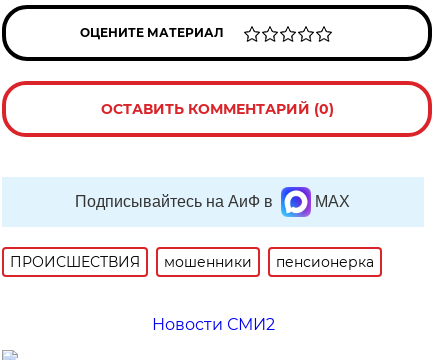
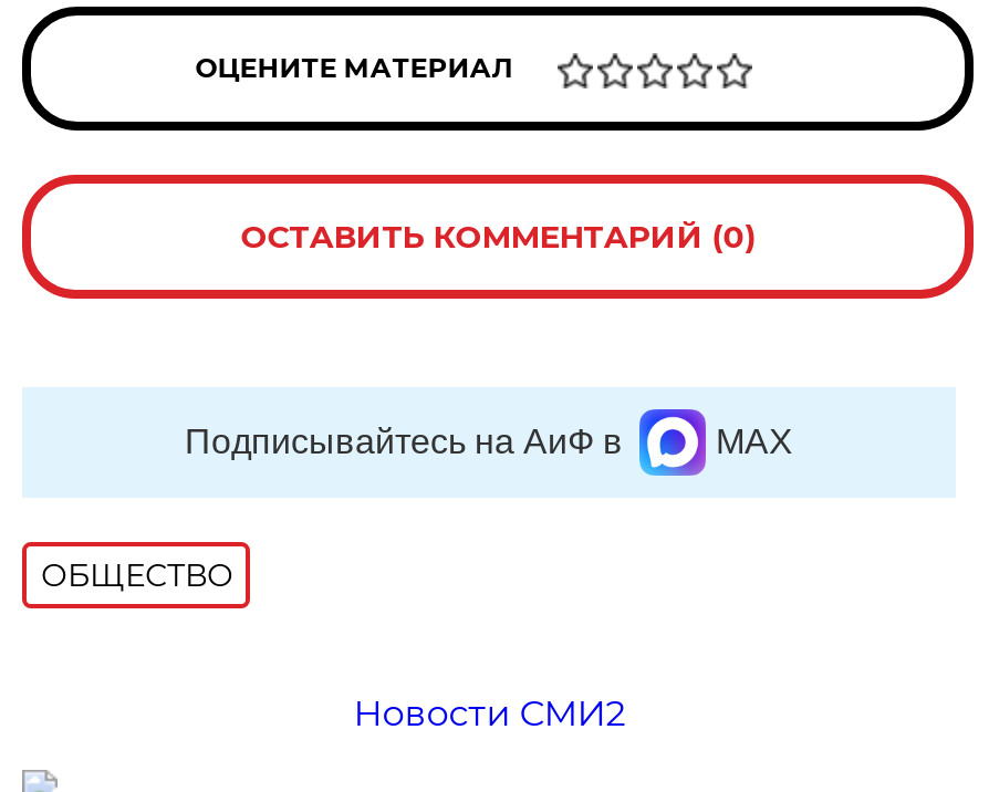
- ПРОИСШЕСТВИЯ
- мошенники
- пенсионерка
+ ОБЩЕСТВО
